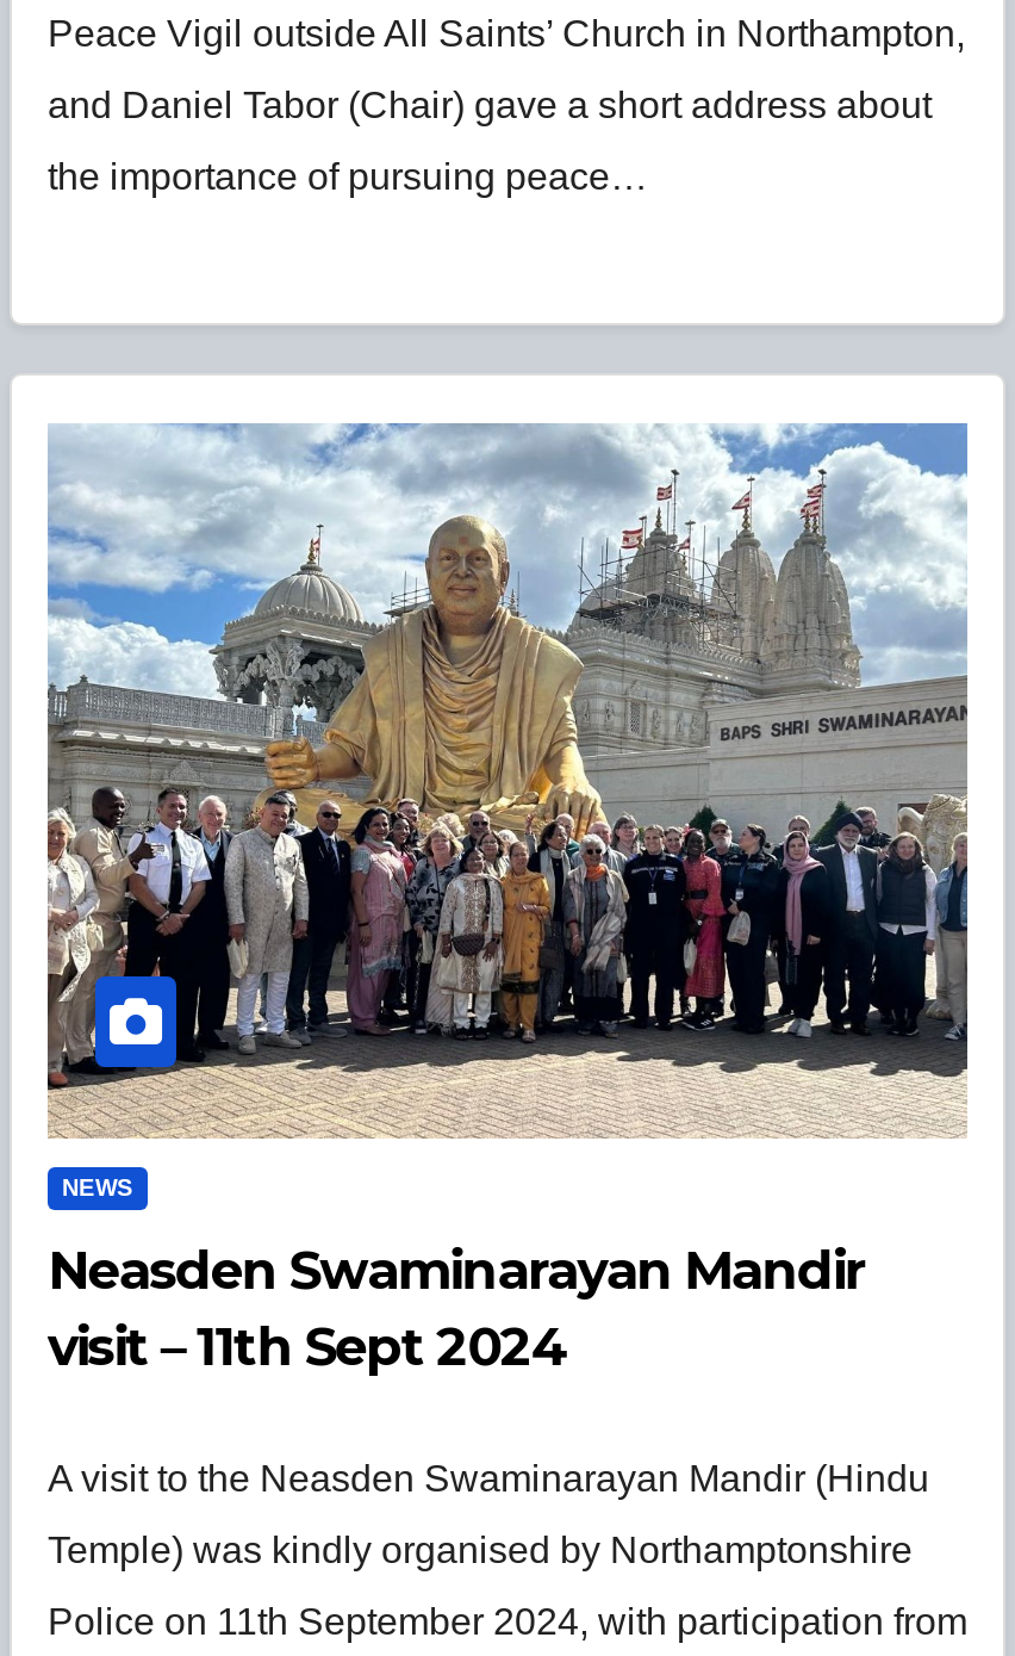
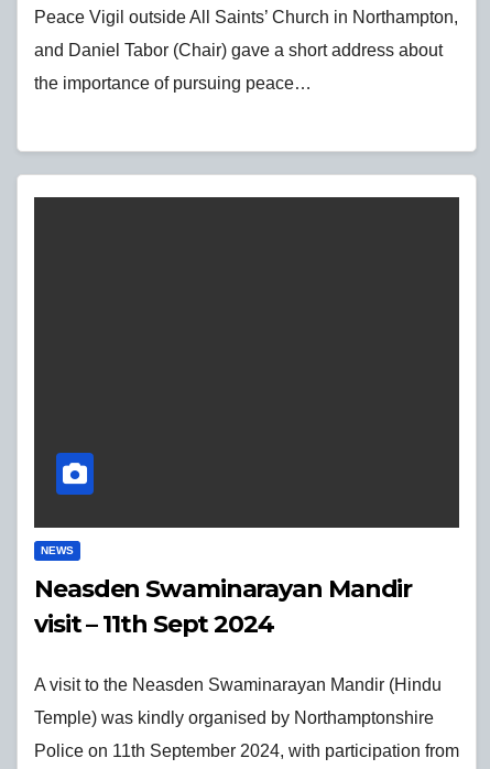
- [image]
